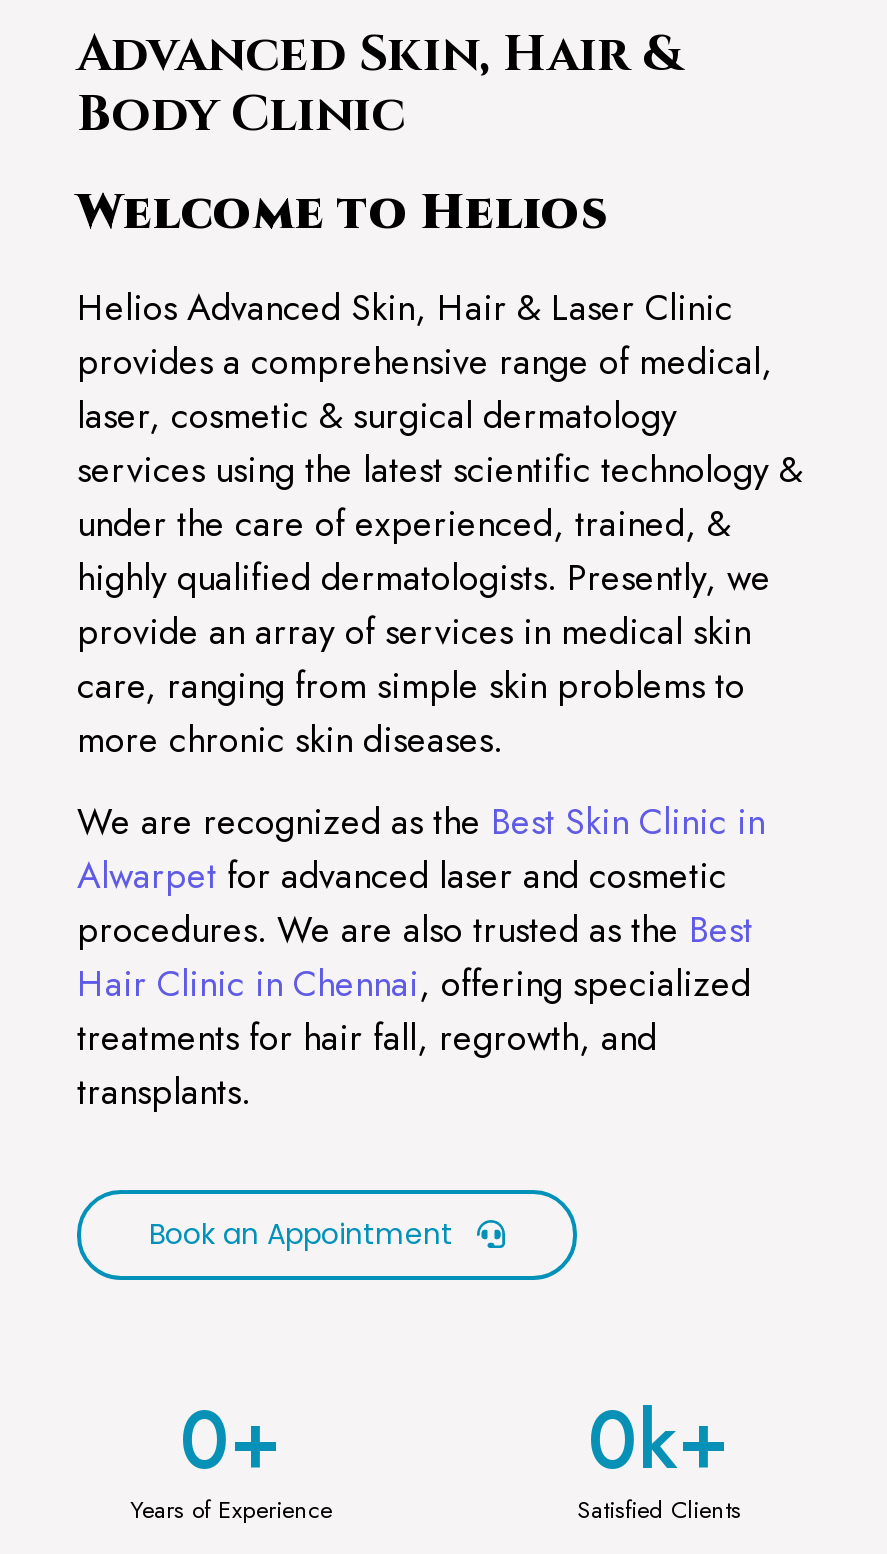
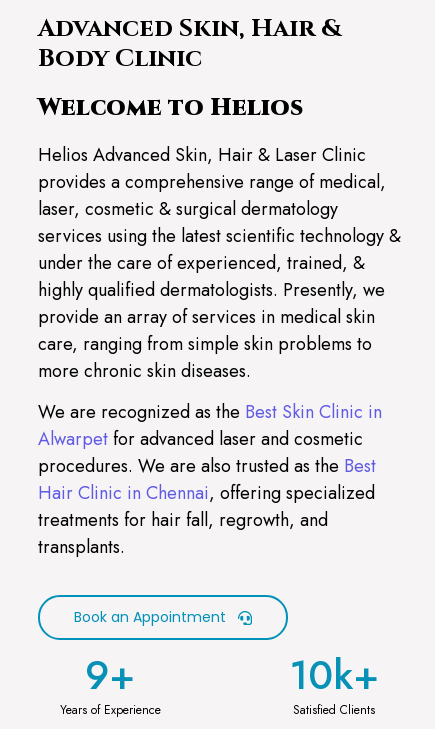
- 0+
+ 9+

- 0k+
+ 10k+
